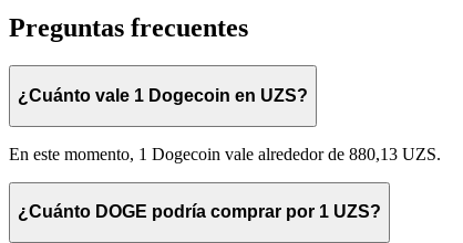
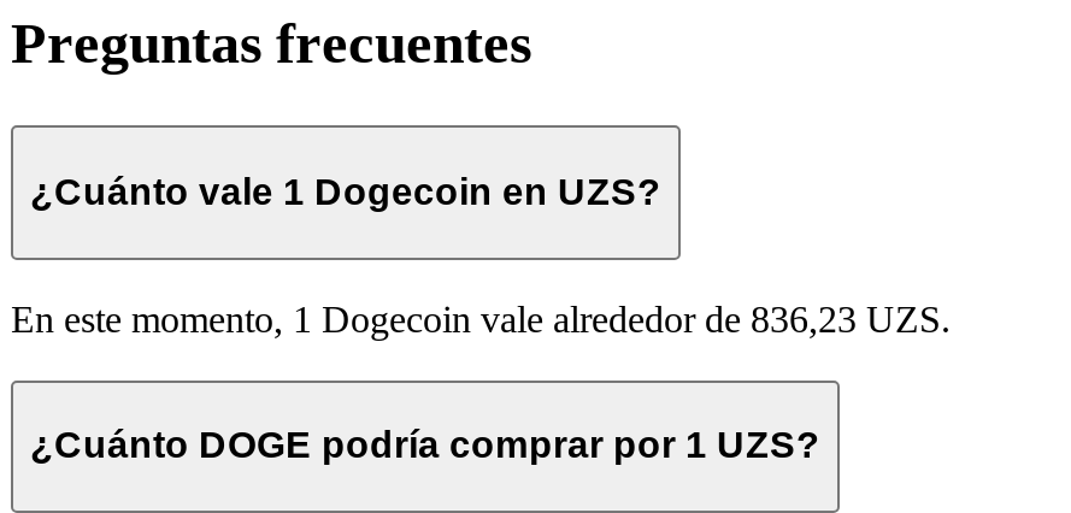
- En este momento, 1 Dogecoin vale alrededor de 880,13 UZS.
+ En este momento, 1 Dogecoin vale alrededor de 836,23 UZS.
